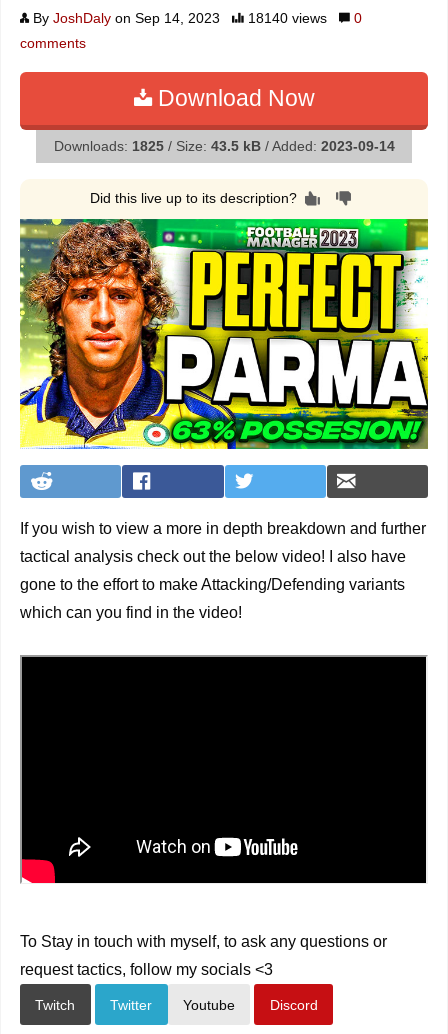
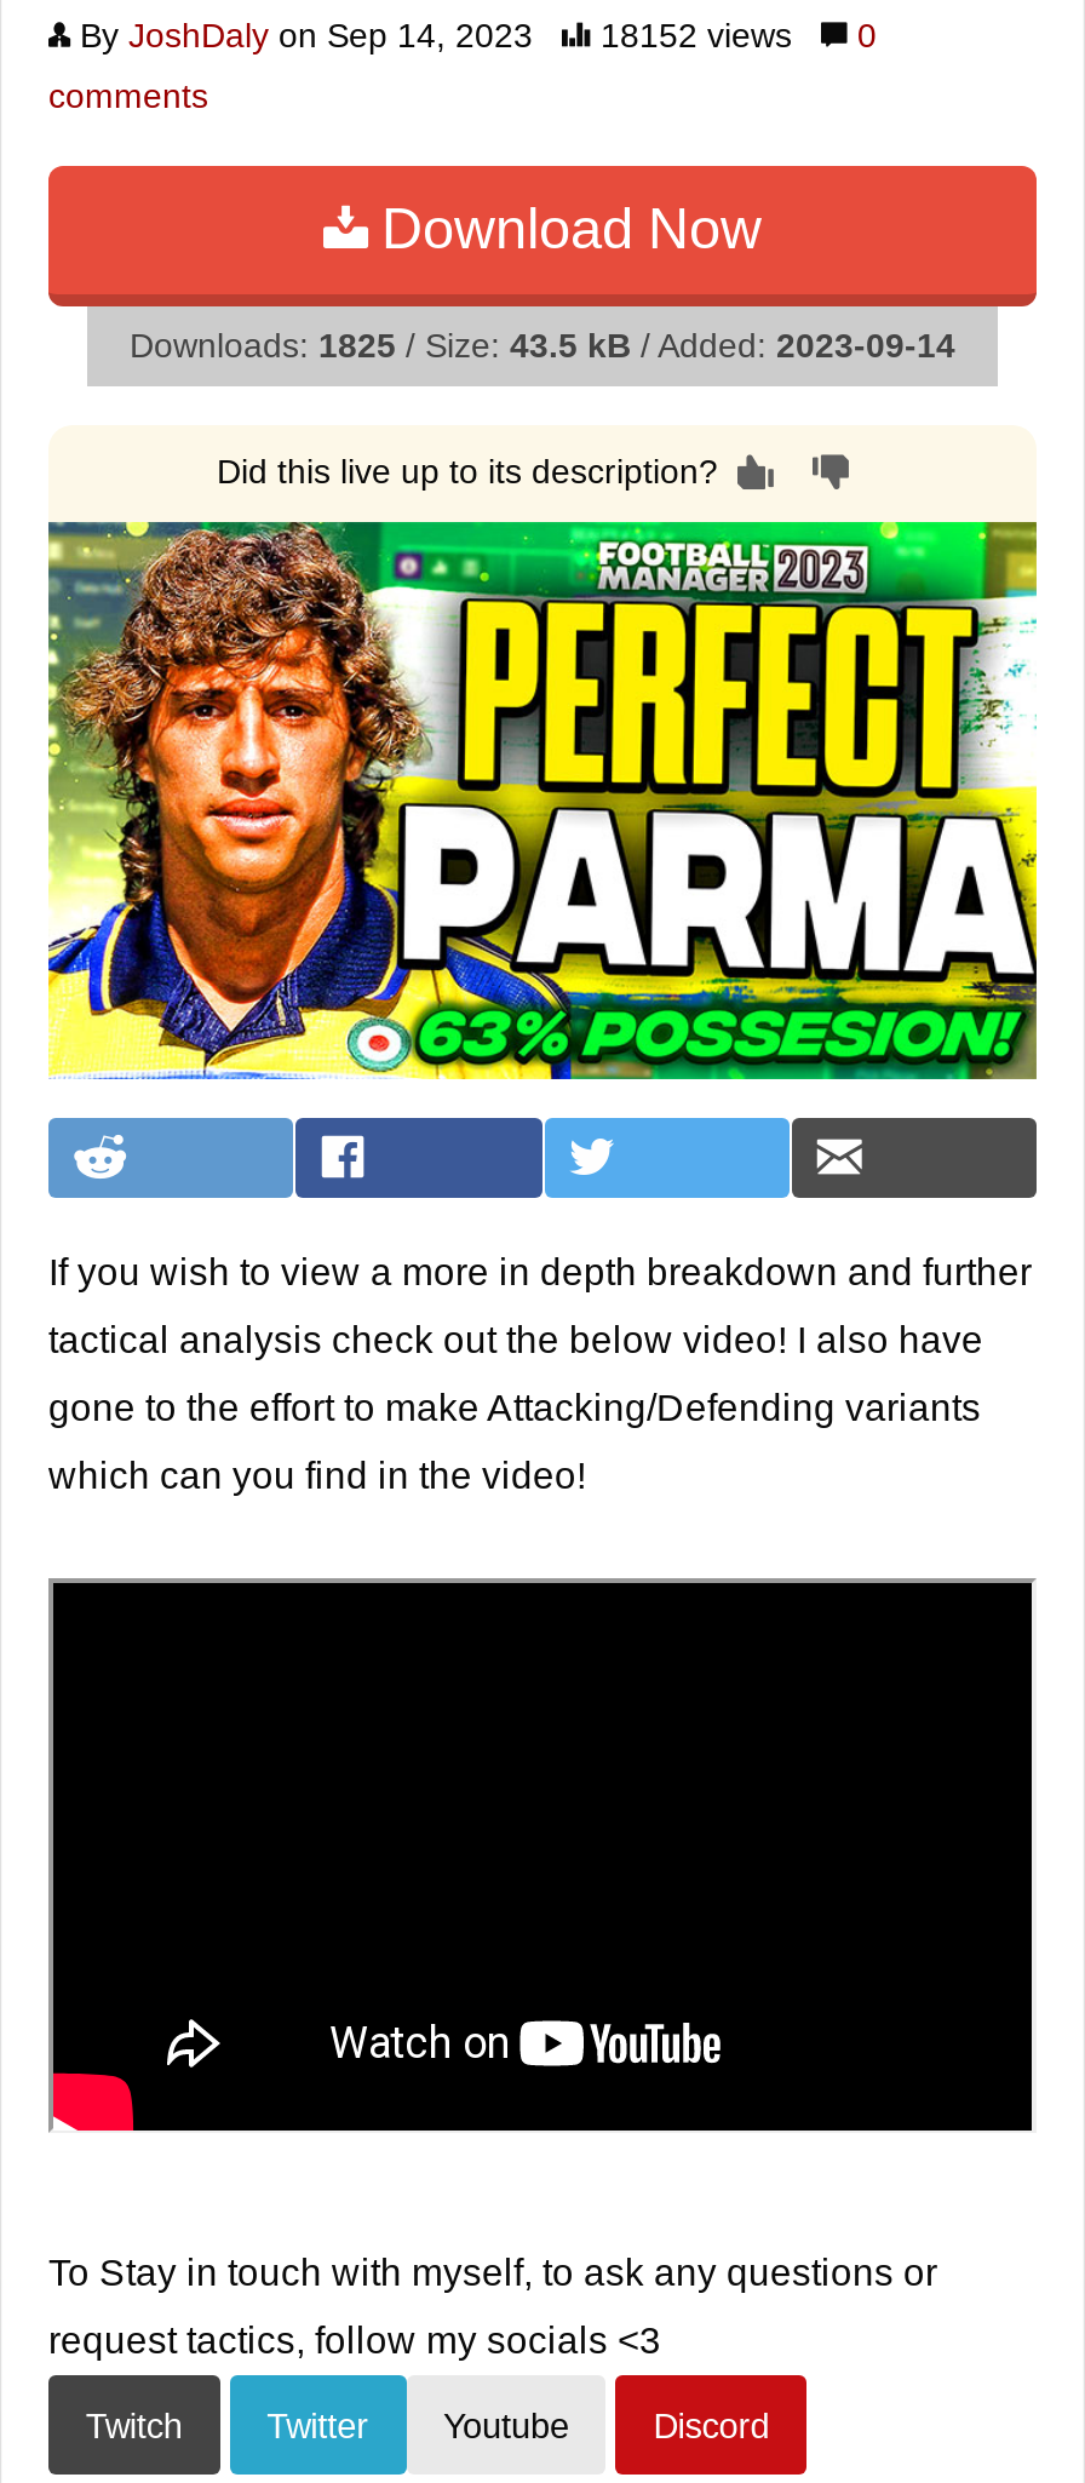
- By JoshDaly on Sep 14, 2023 18140 views 0
+ By JoshDaly on Sep 14, 2023 18152 views 0
